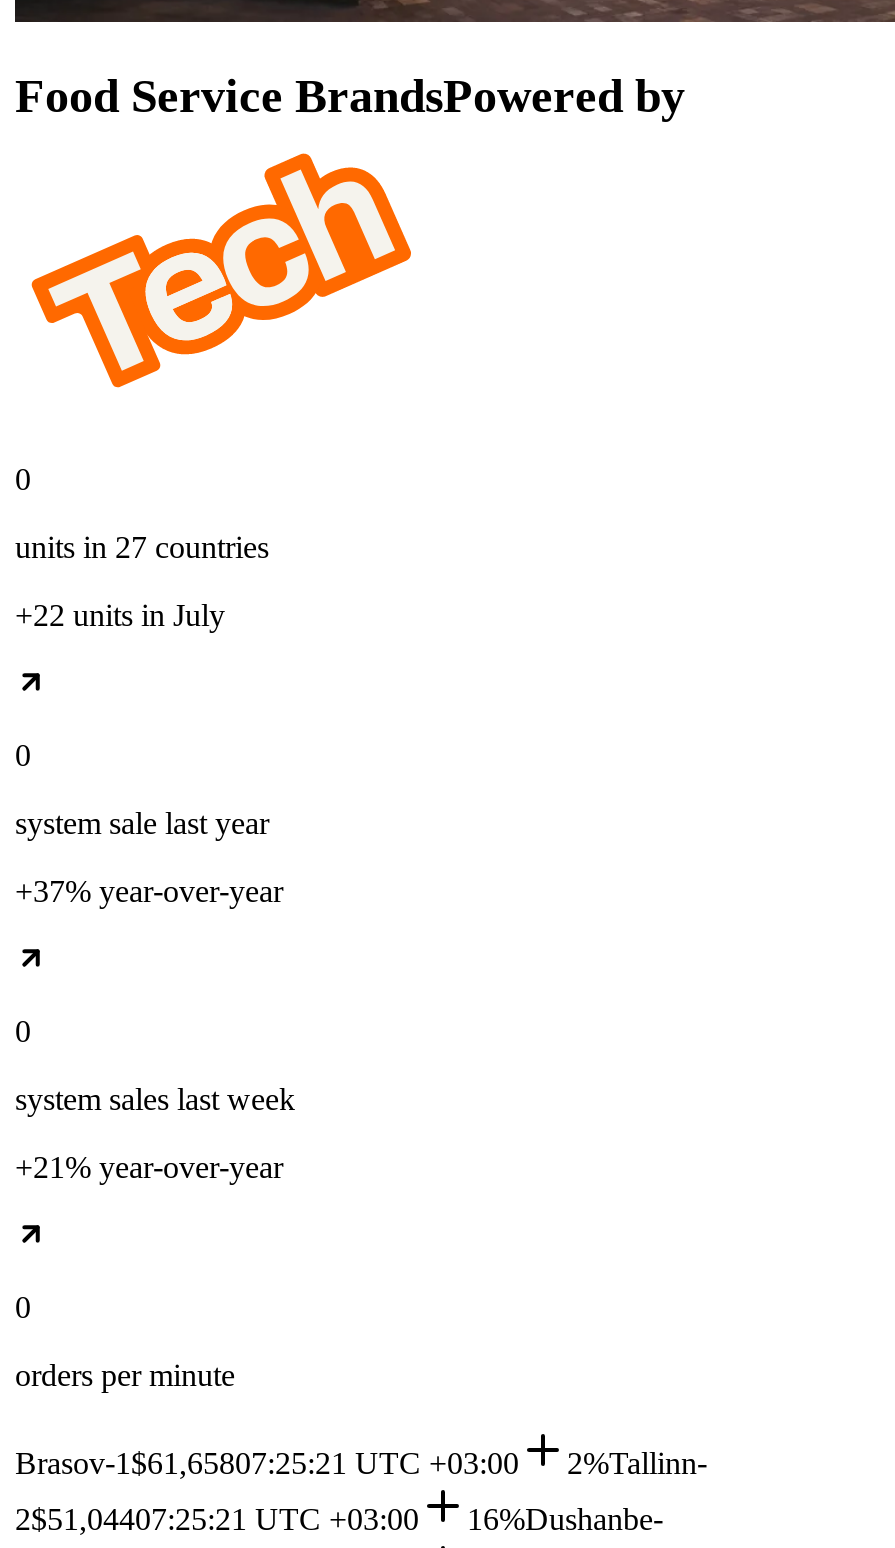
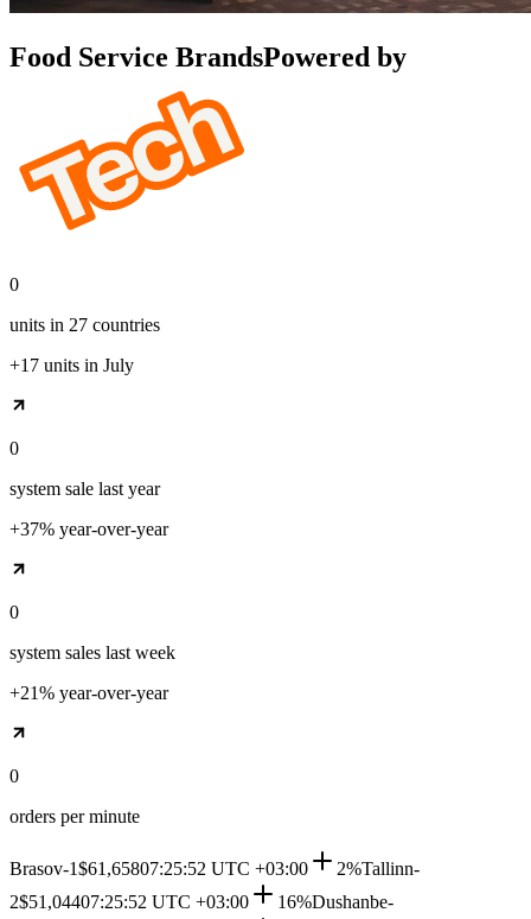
- +22 units in July
+ +17 units in July

- Brasov-1 $61,65807:25:21 UTC +03:00 2%Tallinn-
+ Brasov-1 $61,65807:25:52 UTC +03:00 2%Tallinn-

- 2$51,04407:25:21 UTC +03:00 16%Dushanbe-
+ 2$51,04407:25:52 UTC +03:00 16%Dushanbe-
